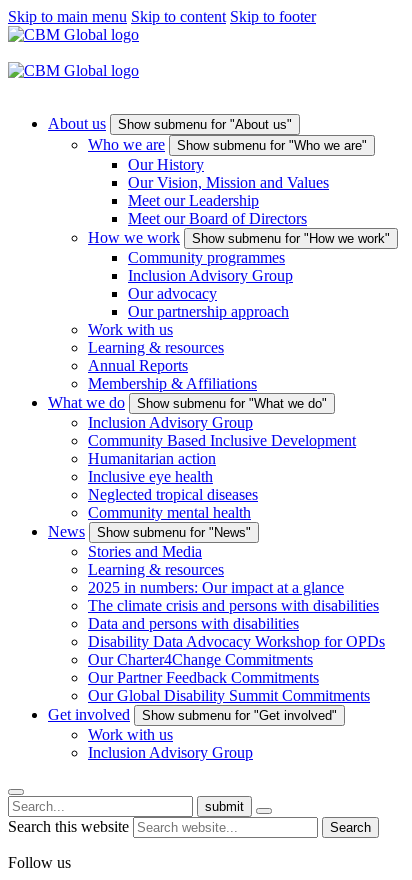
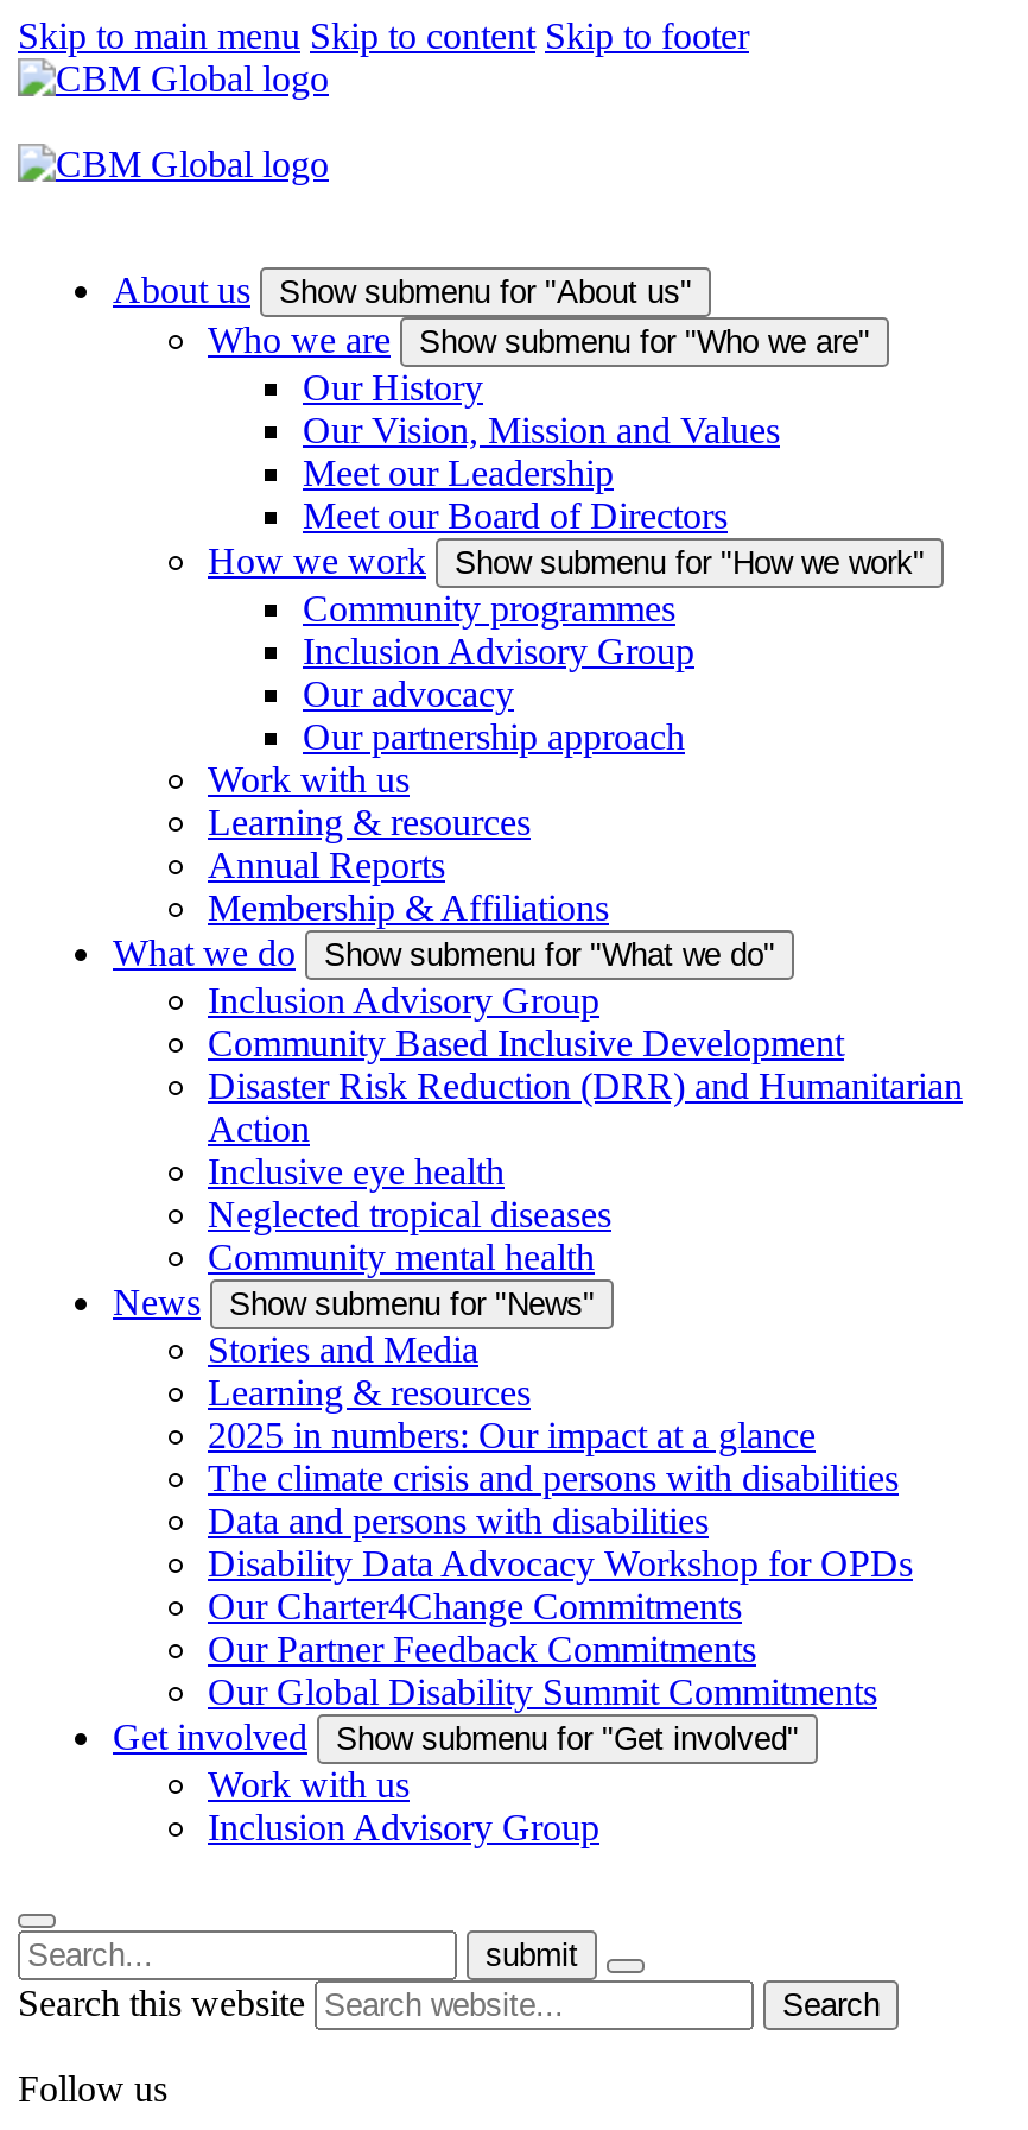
- Humanitarian action
+ Disaster Risk Reduction (DRR) and Humanitarian
+ Action
